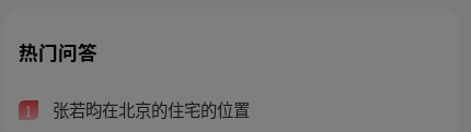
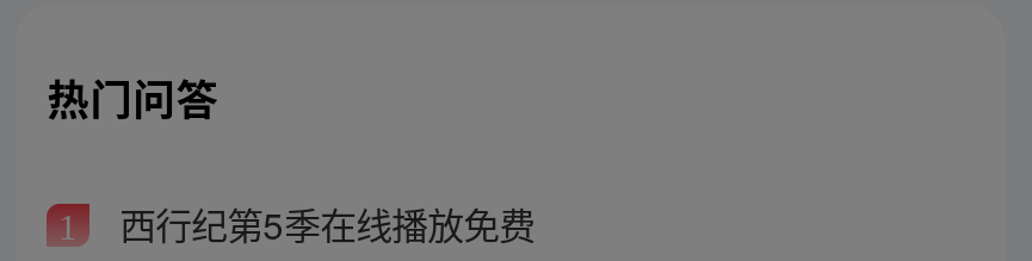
- 张若昀在北京的住宅的位置
+ 西行纪第5季在线播放免费
